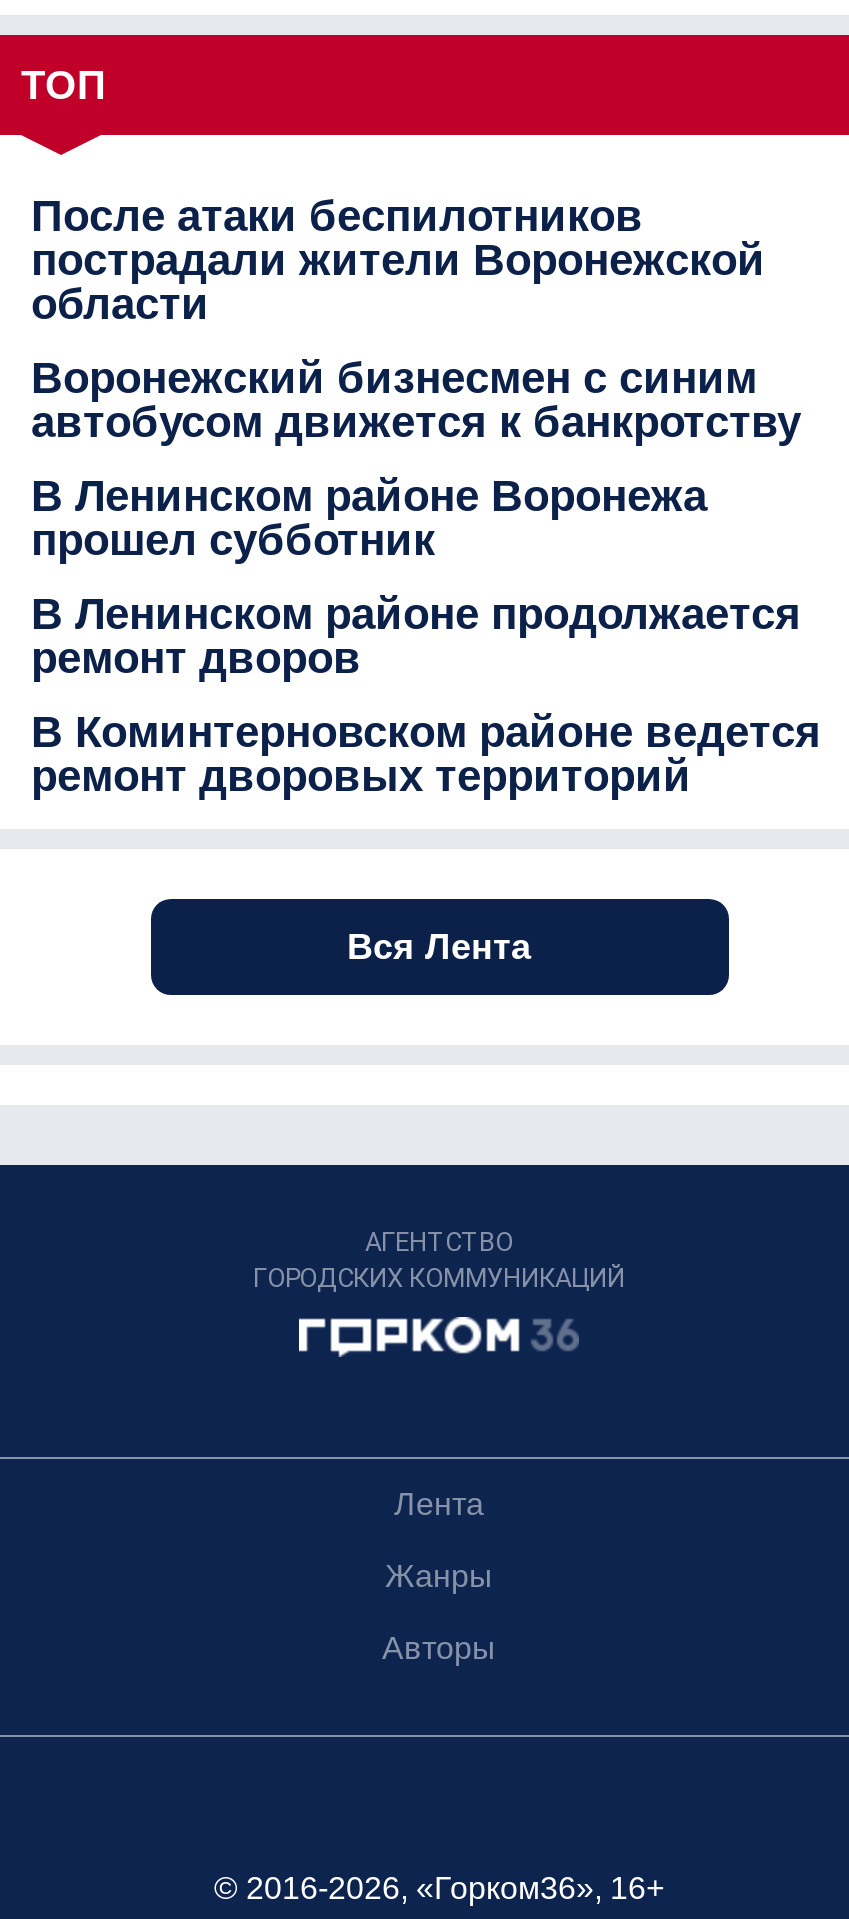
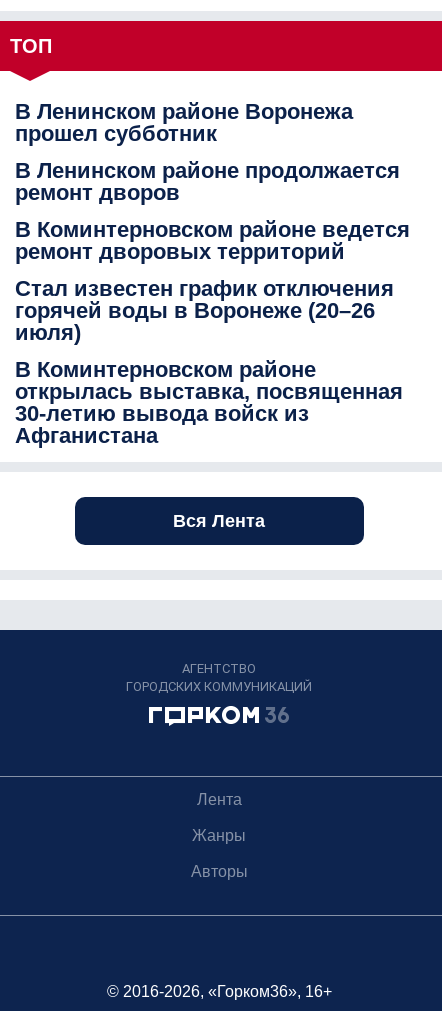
- После атаки беспилотников
- пострадали жители Воронежской
- области
- Воронежский бизнесмен с синим
- автобусом движется к банкротству

moved up: В Ленинском районе Воронежа | прошел субботник | В Ленинском районе продолжается | ремонт дворов | В Коминтерновском районе ведется | ремонт дворовых территорий

+ Стал известен график отключения
+ горячей воды в Воронеже (20–26
+ июля)
+ В Коминтерновском районе
+ открылась выставка, посвященная
+ 30-летию вывода войск из
+ Афганистана
